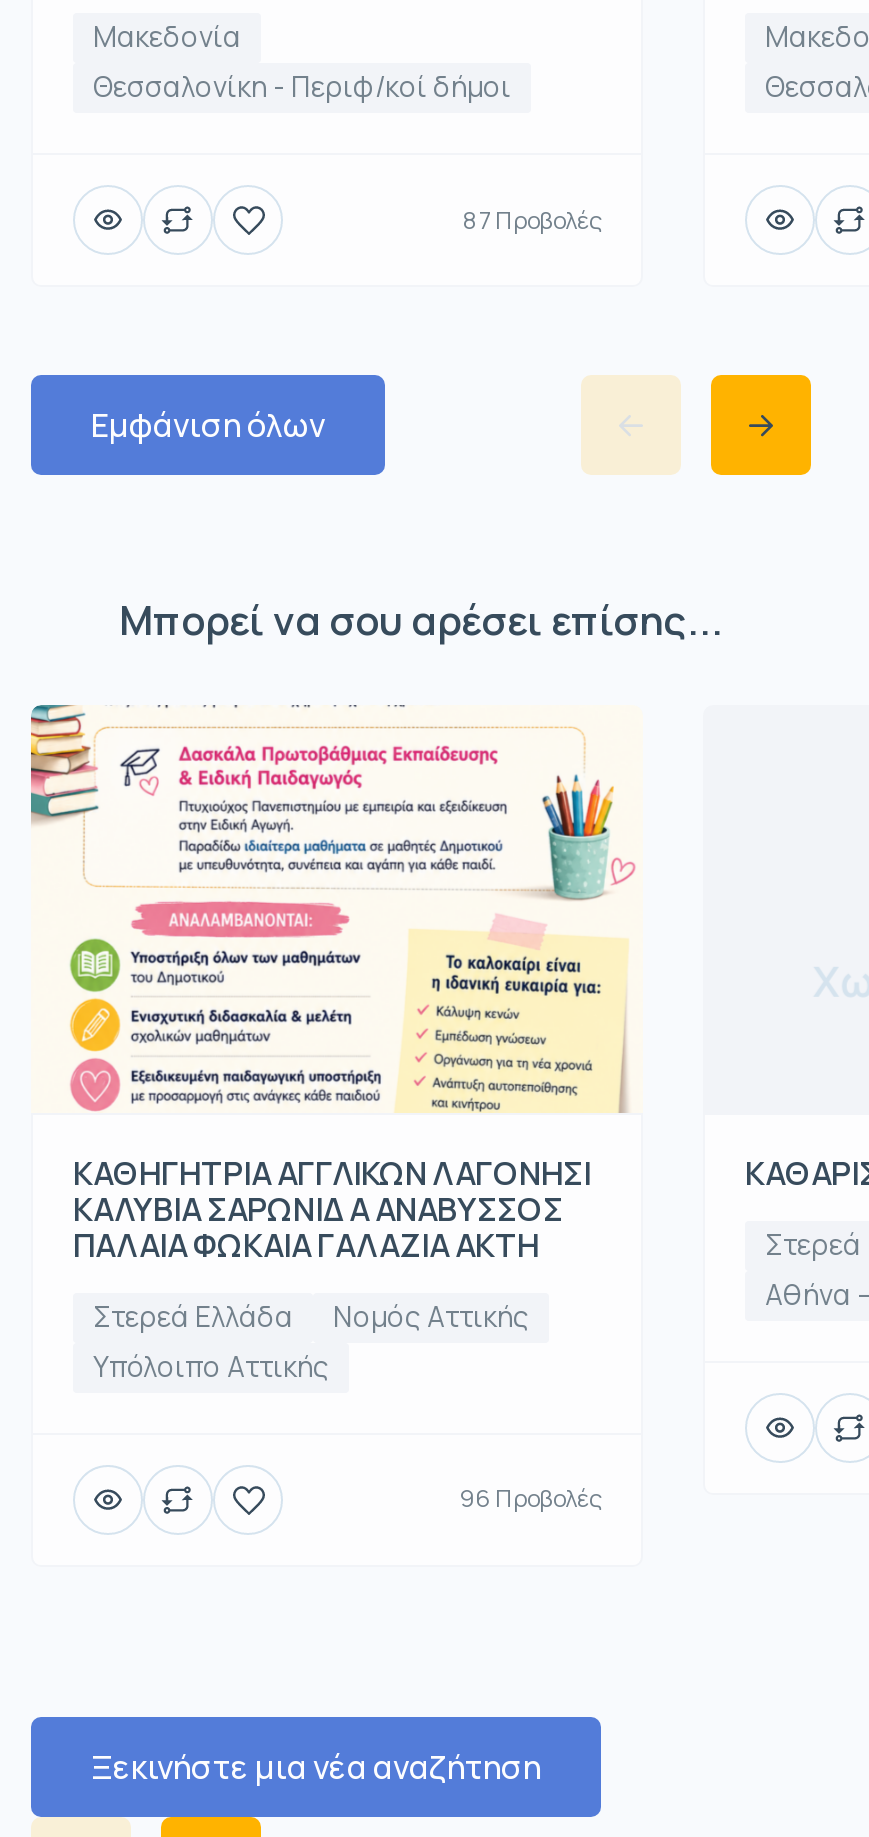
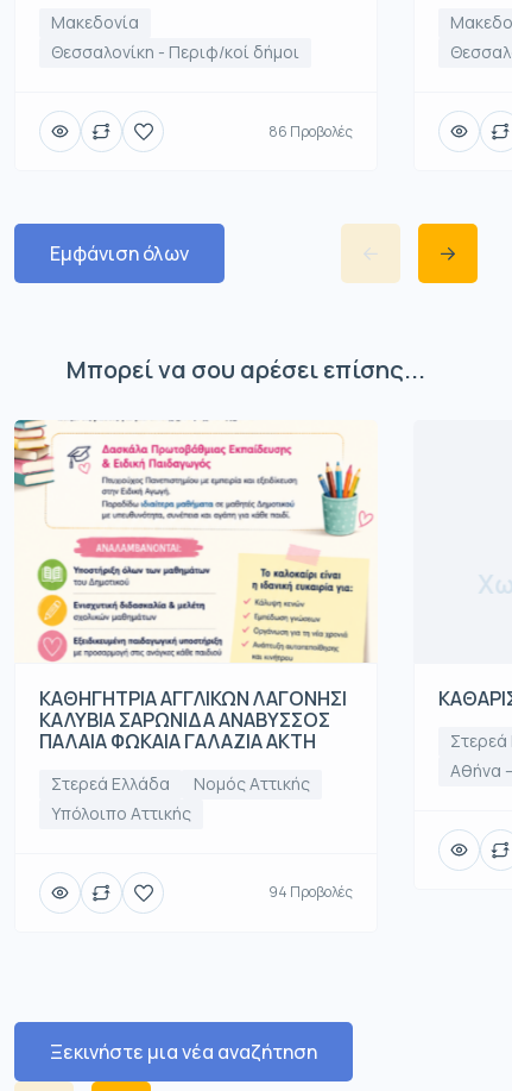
- 87 Προβολές
+ 86 Προβολές

- 96 Προβολές
+ 94 Προβολές
